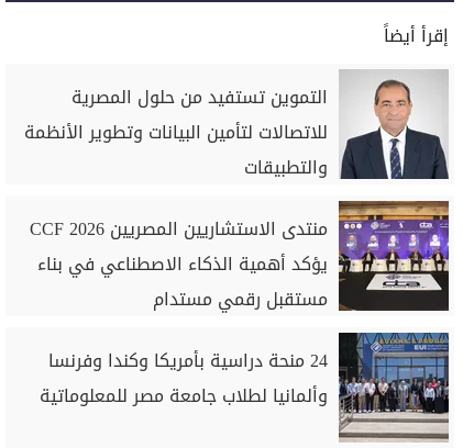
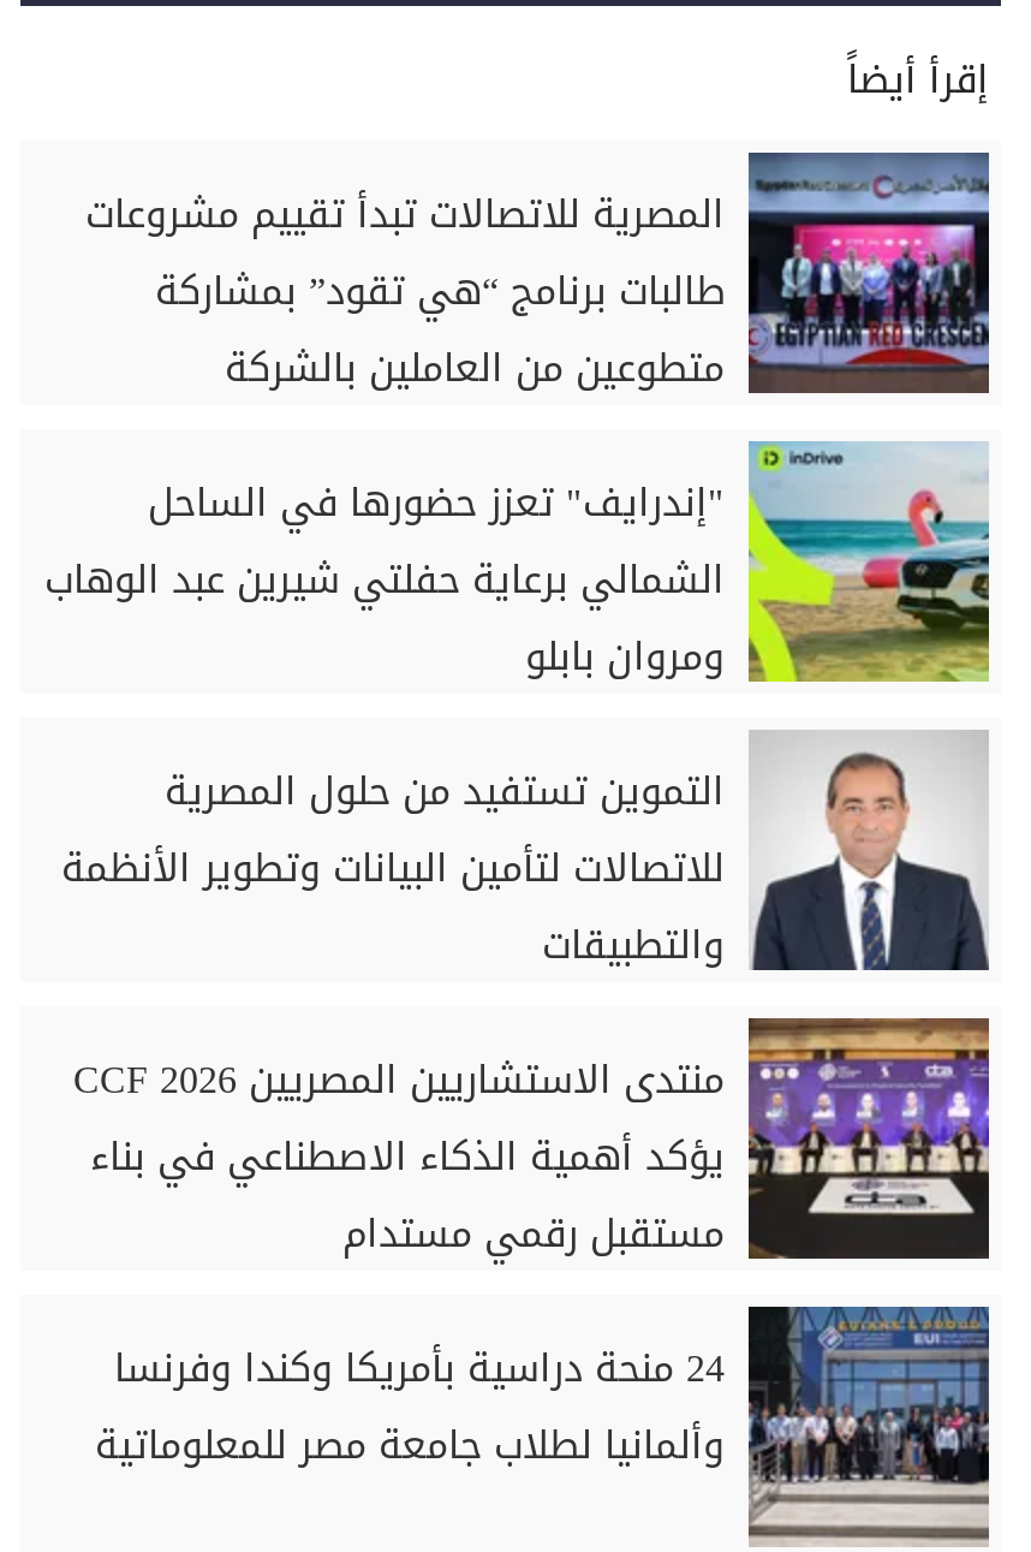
+ [image]
+ المصرية للاتصالات تبدأ تقييم مشروعات
+ طالبات برنامج “هي تقود” بمشاركة
+ متطوعين من العاملين بالشركة
+ "إندرايف" تعزز حضورها في الساحل
+ الشمالي برعاية حفلتي شيرين عبد الوهاب
+ ومروان بابلو

+ [image]
